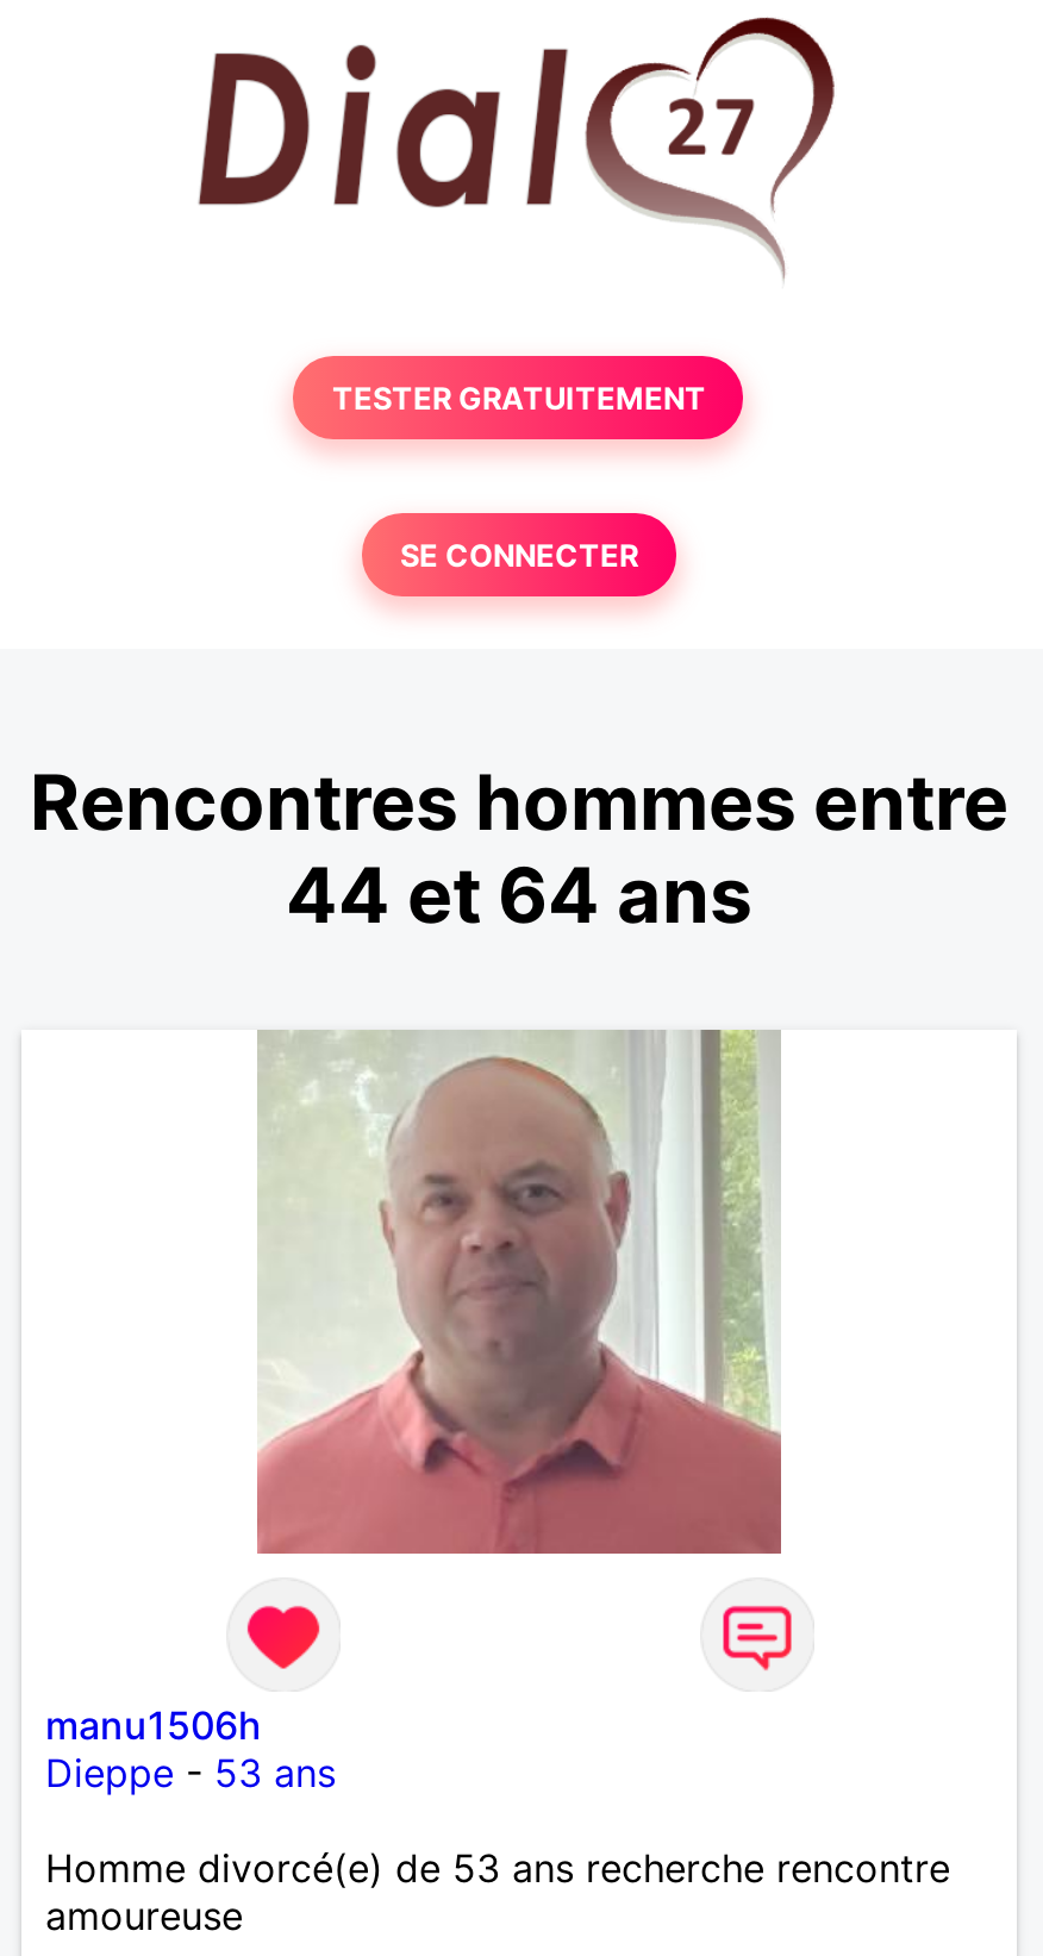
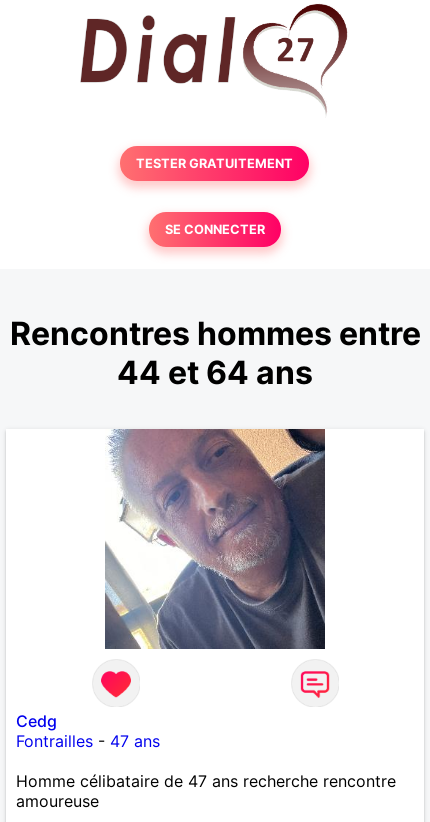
- [image]
+ [image]

- manu1506h
- Dieppe - 53 ans
+ Cedg
+ Fontrailles - 47 ans

- Homme divorcé(e) de 53 ans recherche rencontre
+ Homme célibataire de 47 ans recherche rencontre
